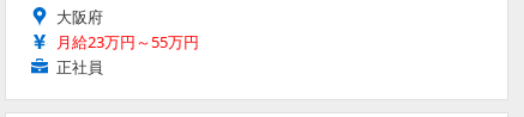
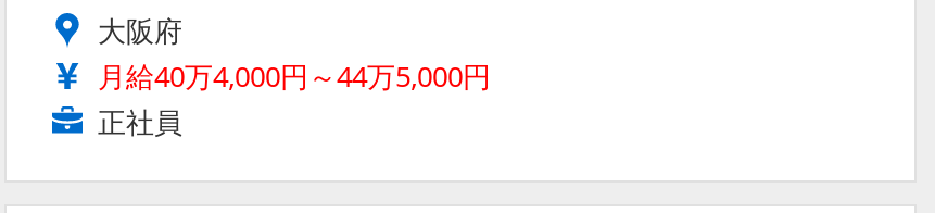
- 月給23万円～55万円
+ 月給40万4,000円～44万5,000円
